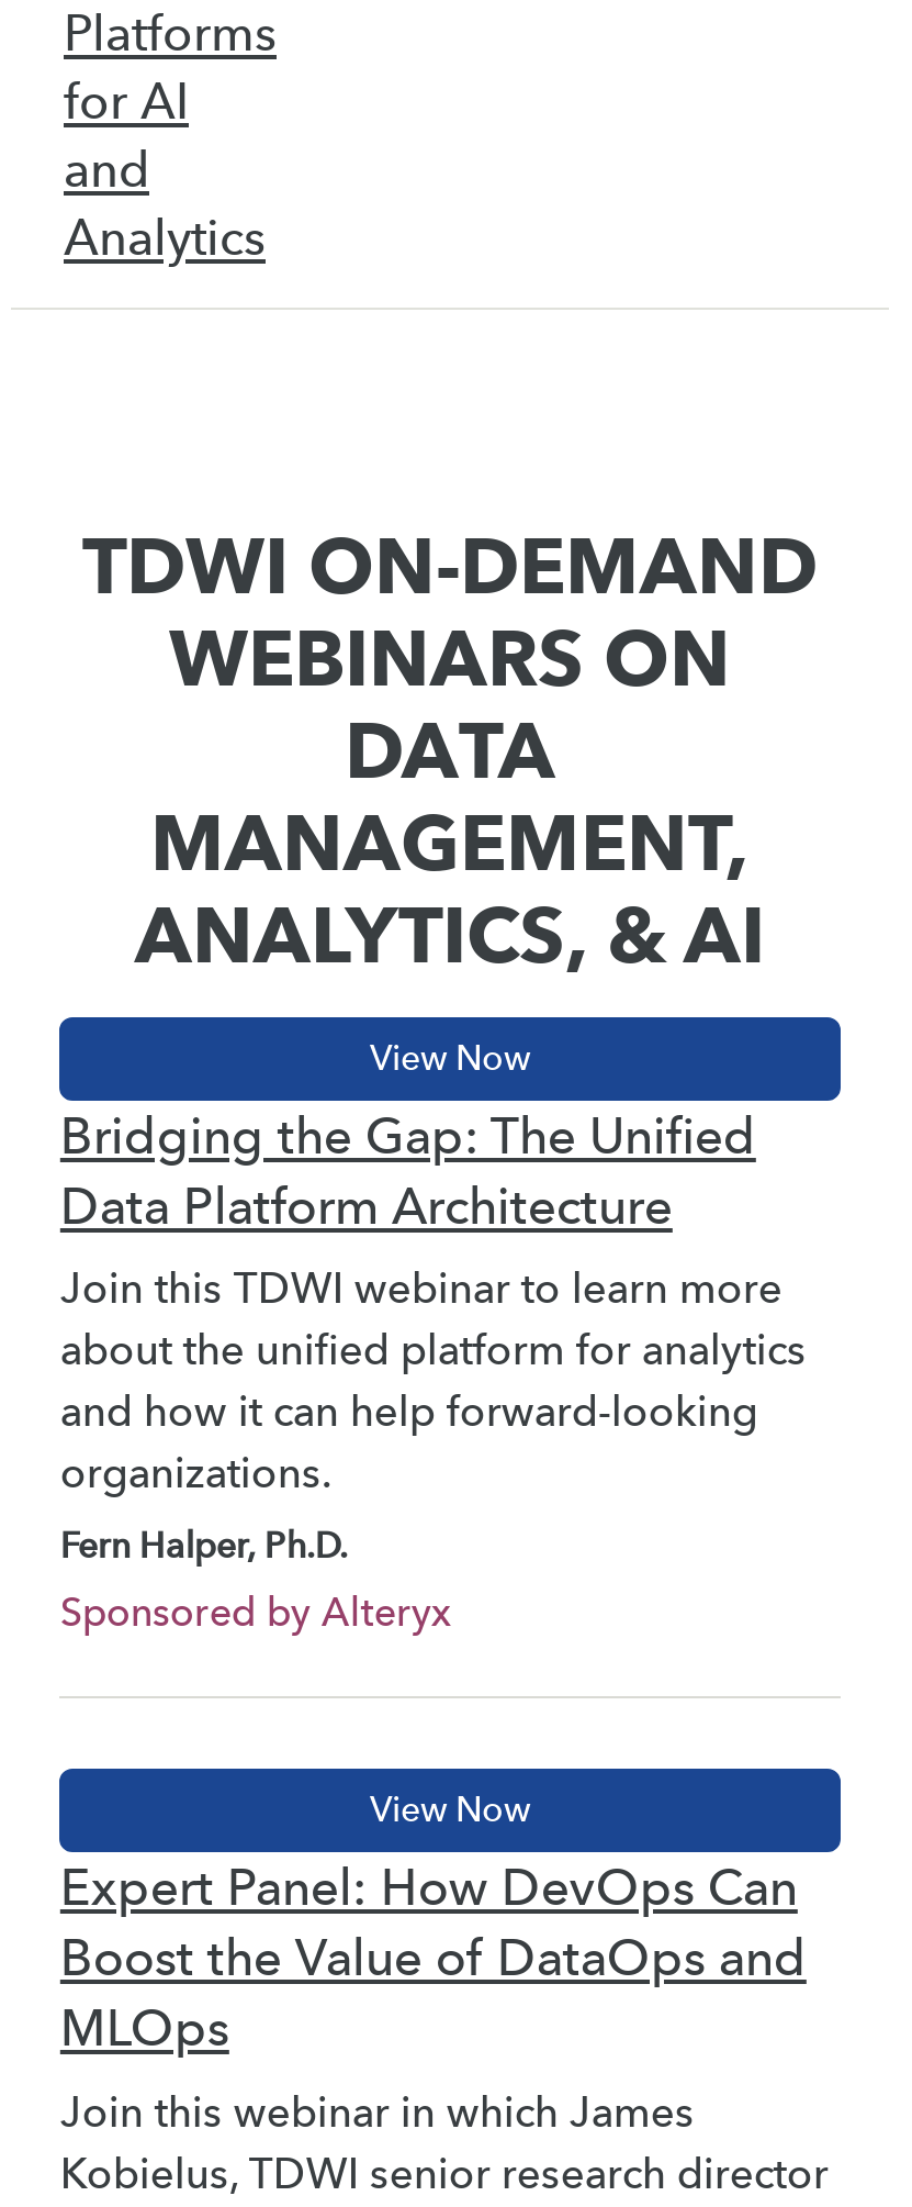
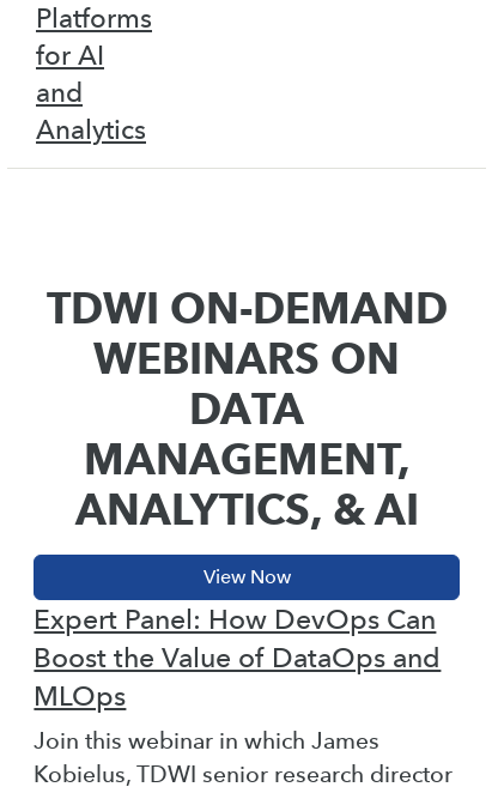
- Bridging the Gap: The Unified
- Data Platform Architecture
- Join this TDWI webinar to learn more
- about the unified platform for analytics
- and how it can help forward-looking
- organizations.
- Fern Halper, Ph.D.
- Sponsored by Alteryx
